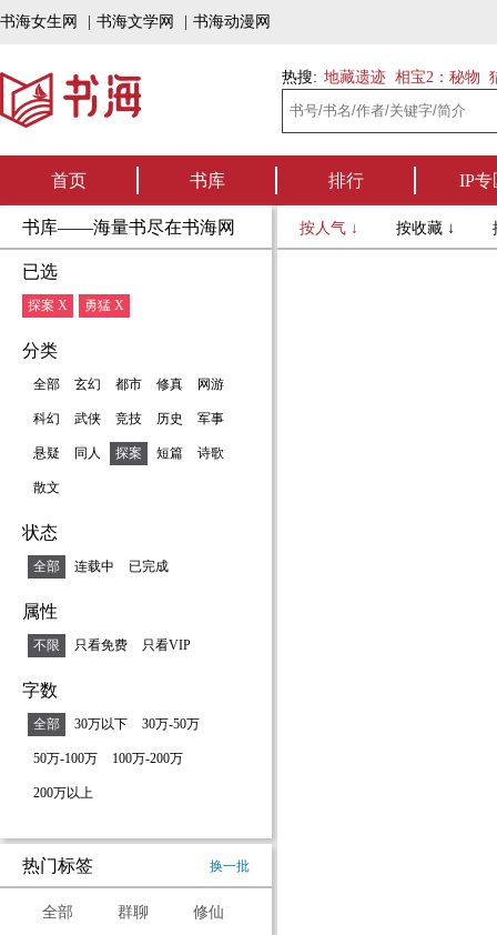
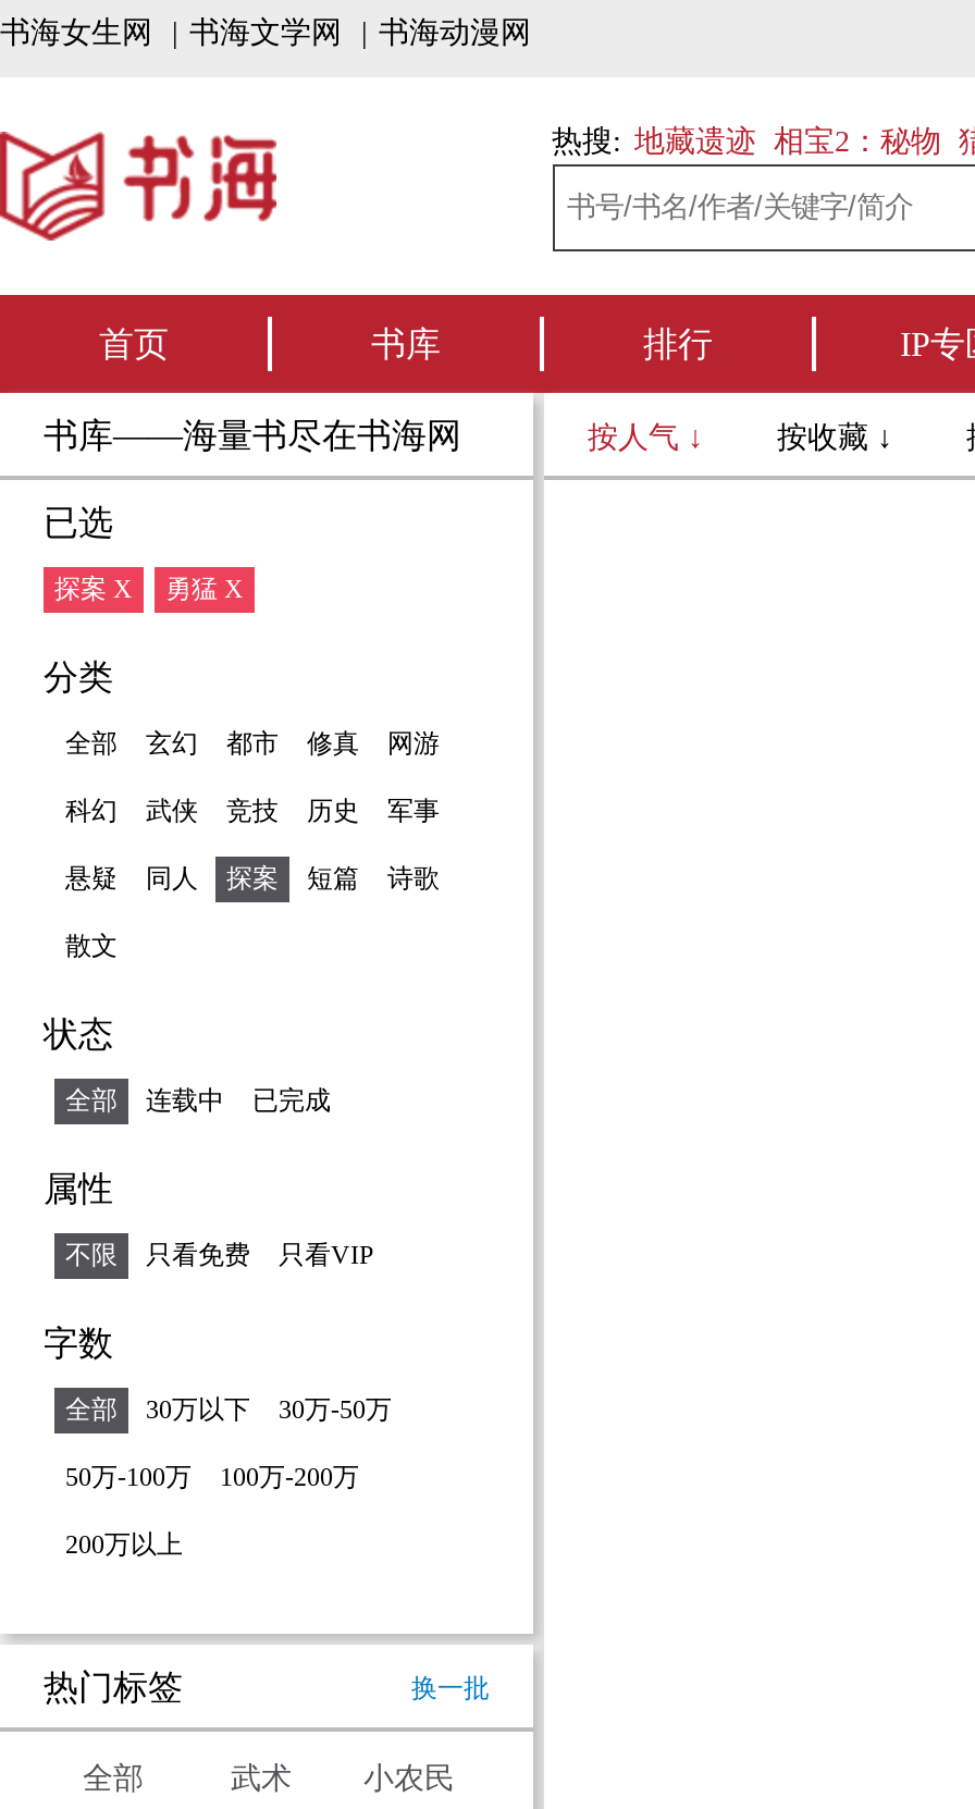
- 群聊
- 修仙
+ 武术
+ 小农民
